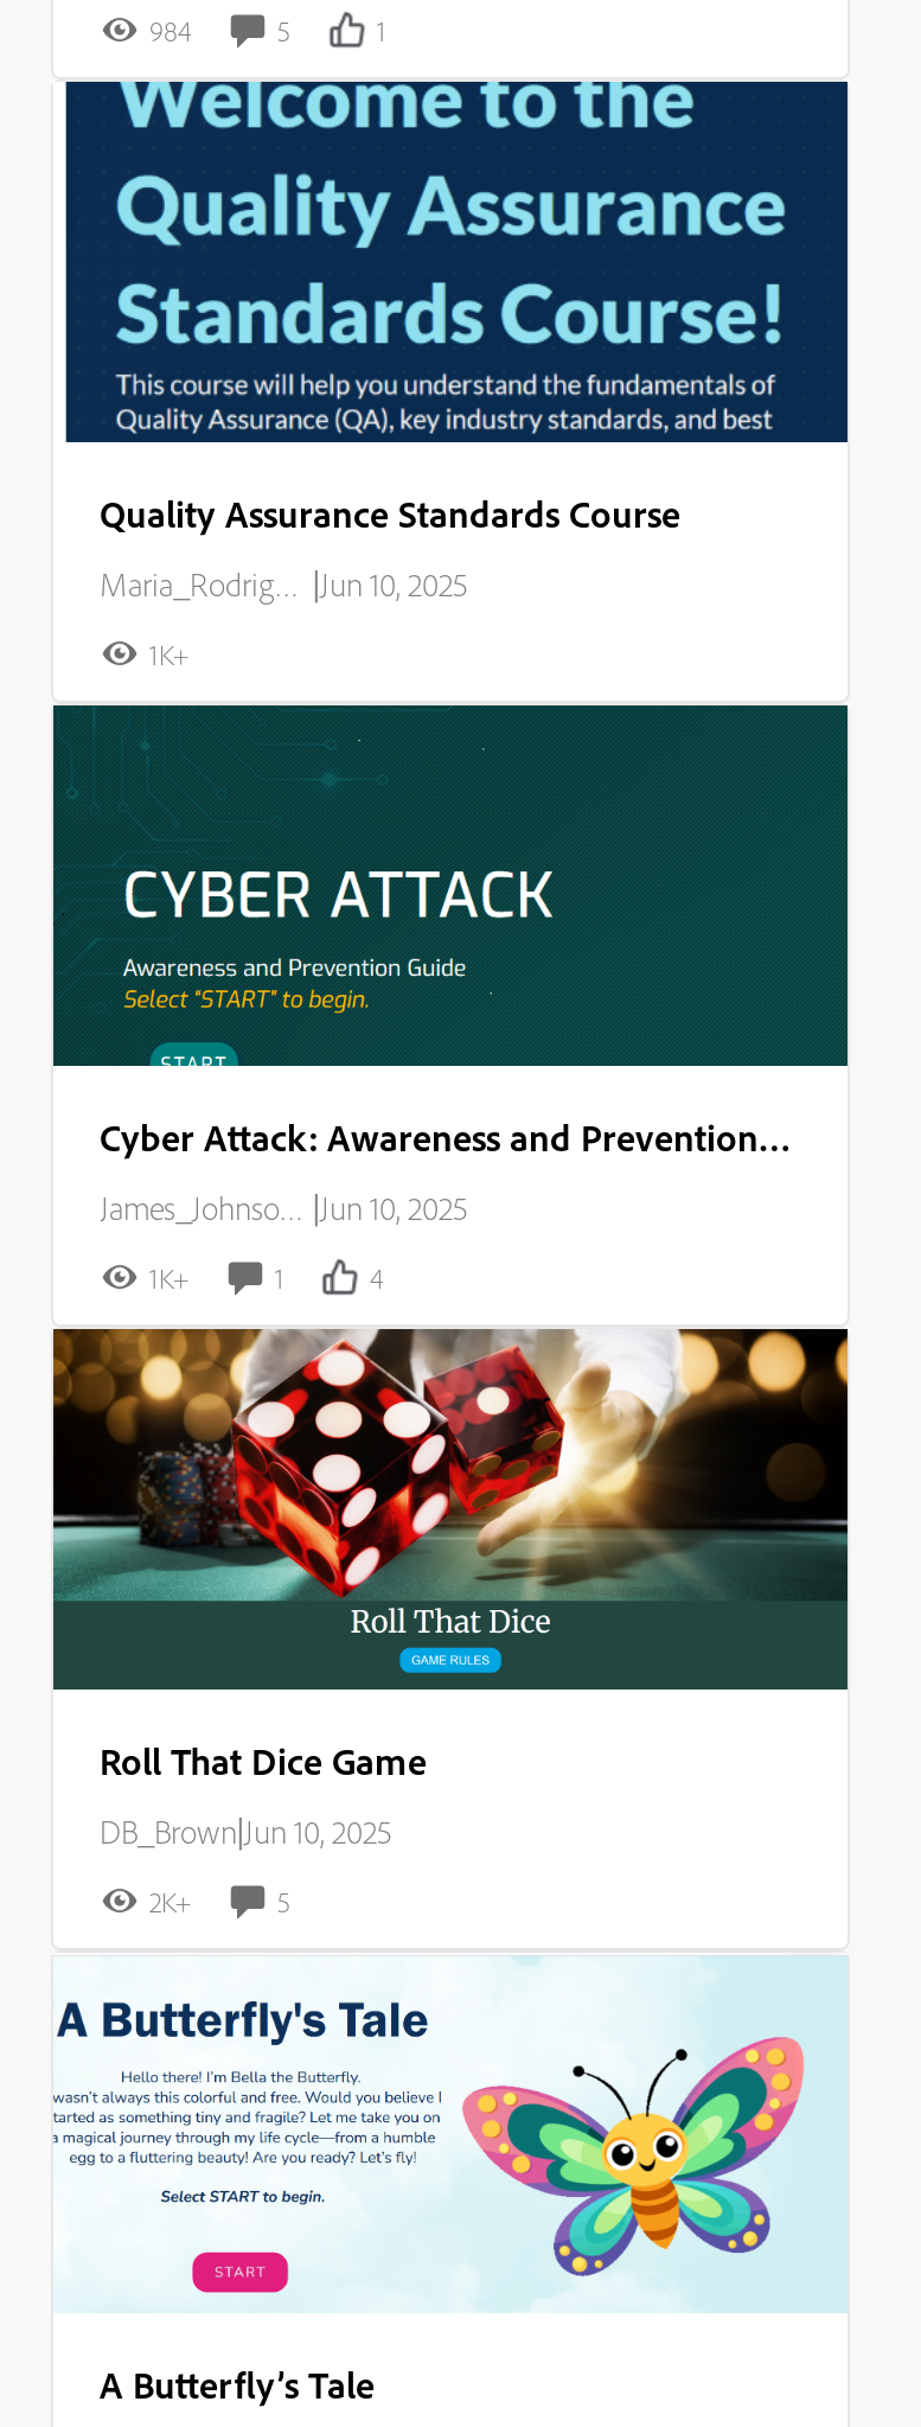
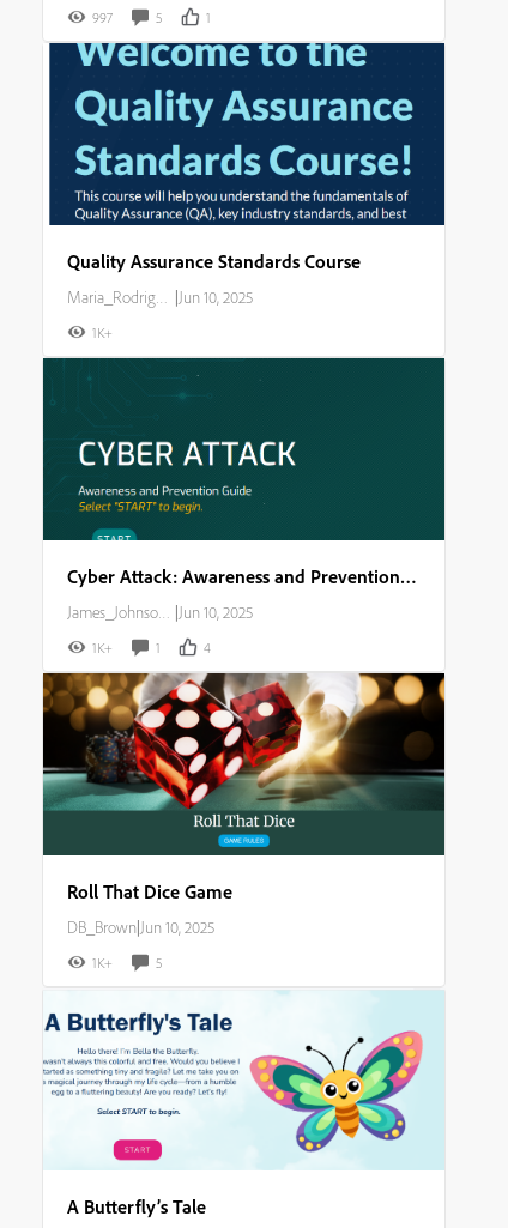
- 984
+ 997

- 2K+
+ 1K+
